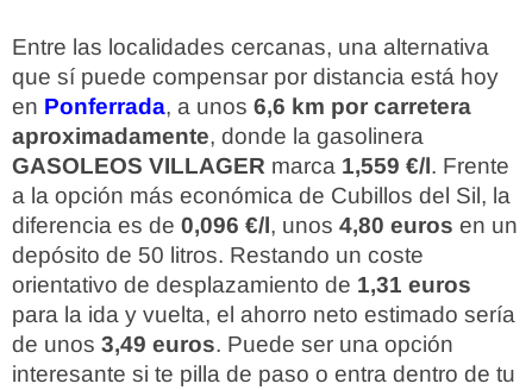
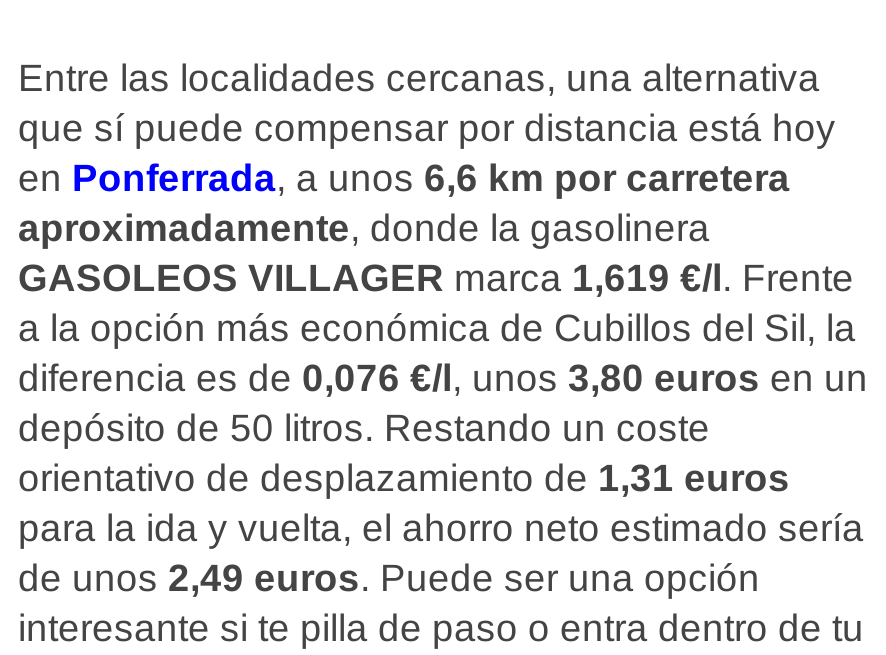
- GASOLEOS VILLAGER marca 1,559 €/l. Frente
+ GASOLEOS VILLAGER marca 1,619 €/l. Frente

- diferencia es de 0,096 €/l, unos 4,80 euros en un
+ diferencia es de 0,076 €/l, unos 3,80 euros en un

- de unos 3,49 euros. Puede ser una opción
+ de unos 2,49 euros. Puede ser una opción
